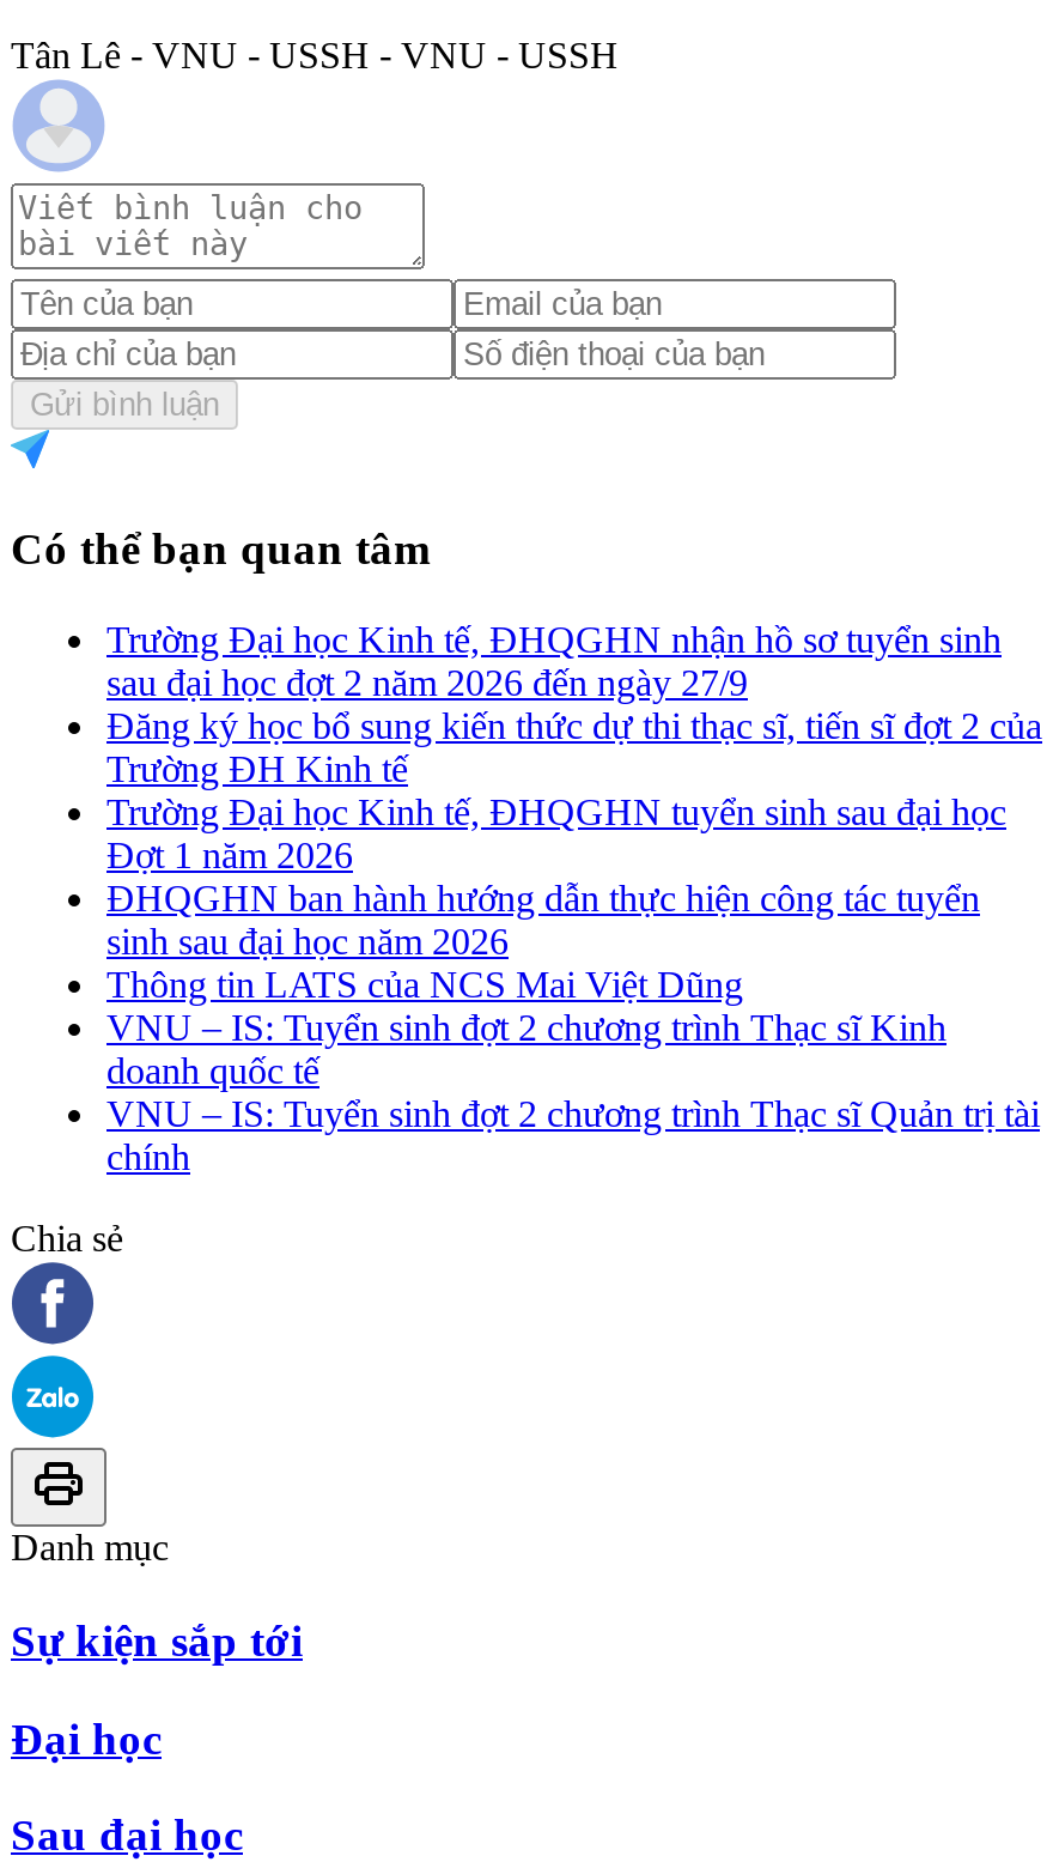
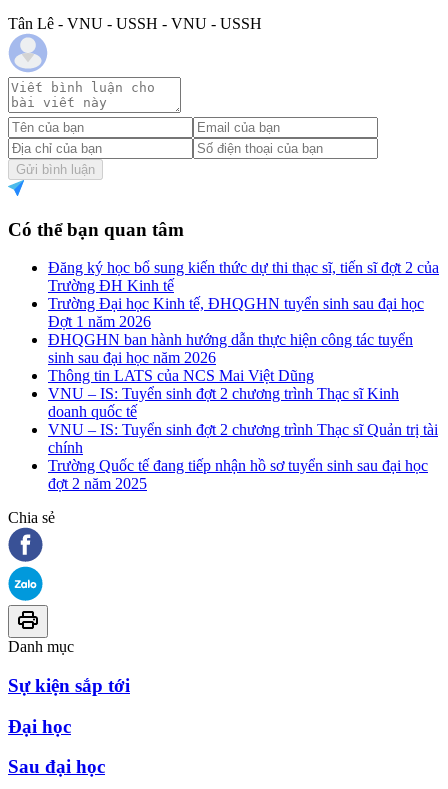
- Trường Đại học Kinh tế, ĐHQGHN nhận hồ sơ tuyển sinh
- sau đại học đợt 2 năm 2026 đến ngày 27/9

moved up: Đăng ký học bổ sung kiến thức dự thi thạc sĩ, tiến sĩ đợt 2 của | Trường ĐH Kinh tế | Trường Đại học Kinh tế, ĐHQGHN tuyển sinh sau đại học | ... | VNU – IS: Tuyển sinh đợt 2 chương trình Thạc sĩ Quản trị tài | chính

+ Trường Quốc tế đang tiếp nhận hồ sơ tuyển sinh sau đại học
+ đợt 2 năm 2025
